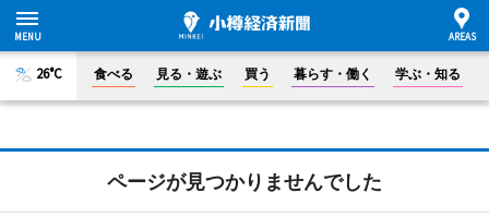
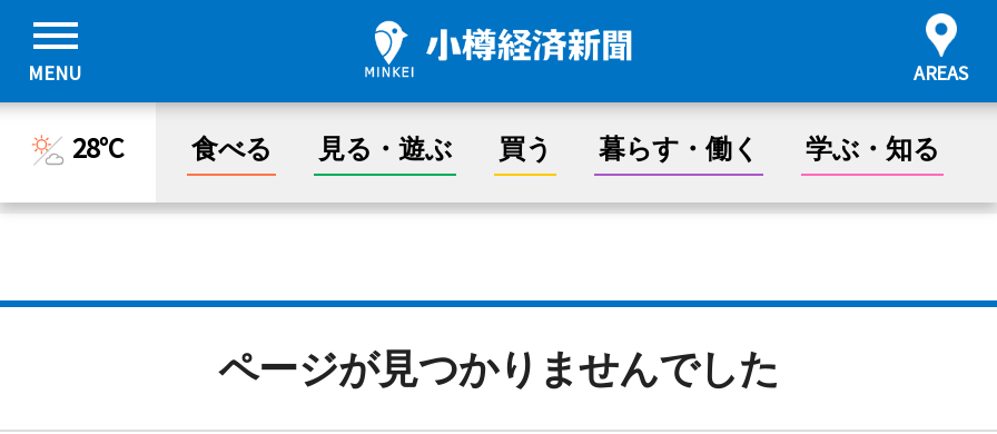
- 26°C 食べる 見る・遊ぶ 買う 暮らす・働く 学ぶ・知る
+ 28°C 食べる 見る・遊ぶ 買う 暮らす・働く 学ぶ・知る
